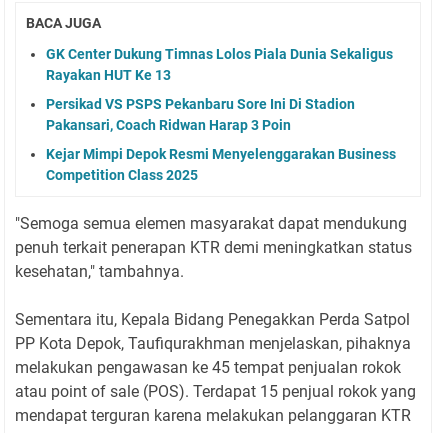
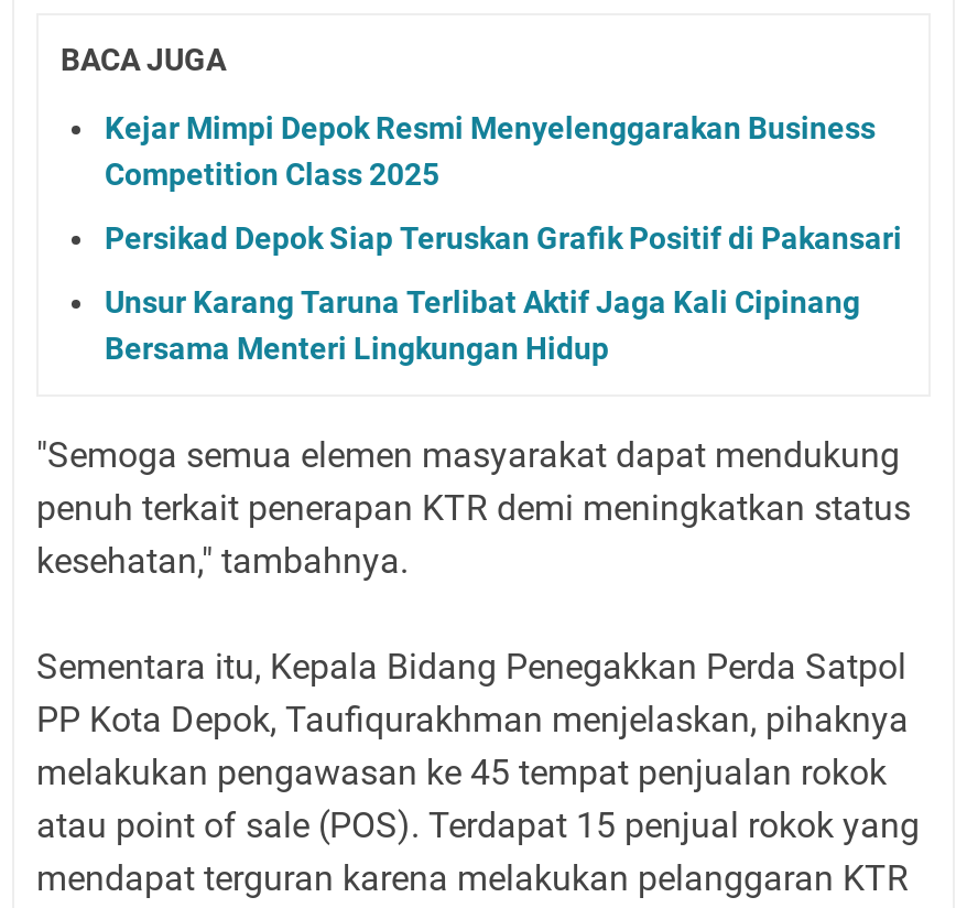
- GK Center Dukung Timnas Lolos Piala Dunia Sekaligus
- Rayakan HUT Ke 13
- Persikad VS PSPS Pekanbaru Sore Ini Di Stadion
- Pakansari, Coach Ridwan Harap 3 Poin

moved up: Kejar Mimpi Depok Resmi Menyelenggarakan Business | Competition Class 2025

+ Persikad Depok Siap Teruskan Grafik Positif di Pakansari
+ Unsur Karang Taruna Terlibat Aktif Jaga Kali Cipinang
+ Bersama Menteri Lingkungan Hidup
